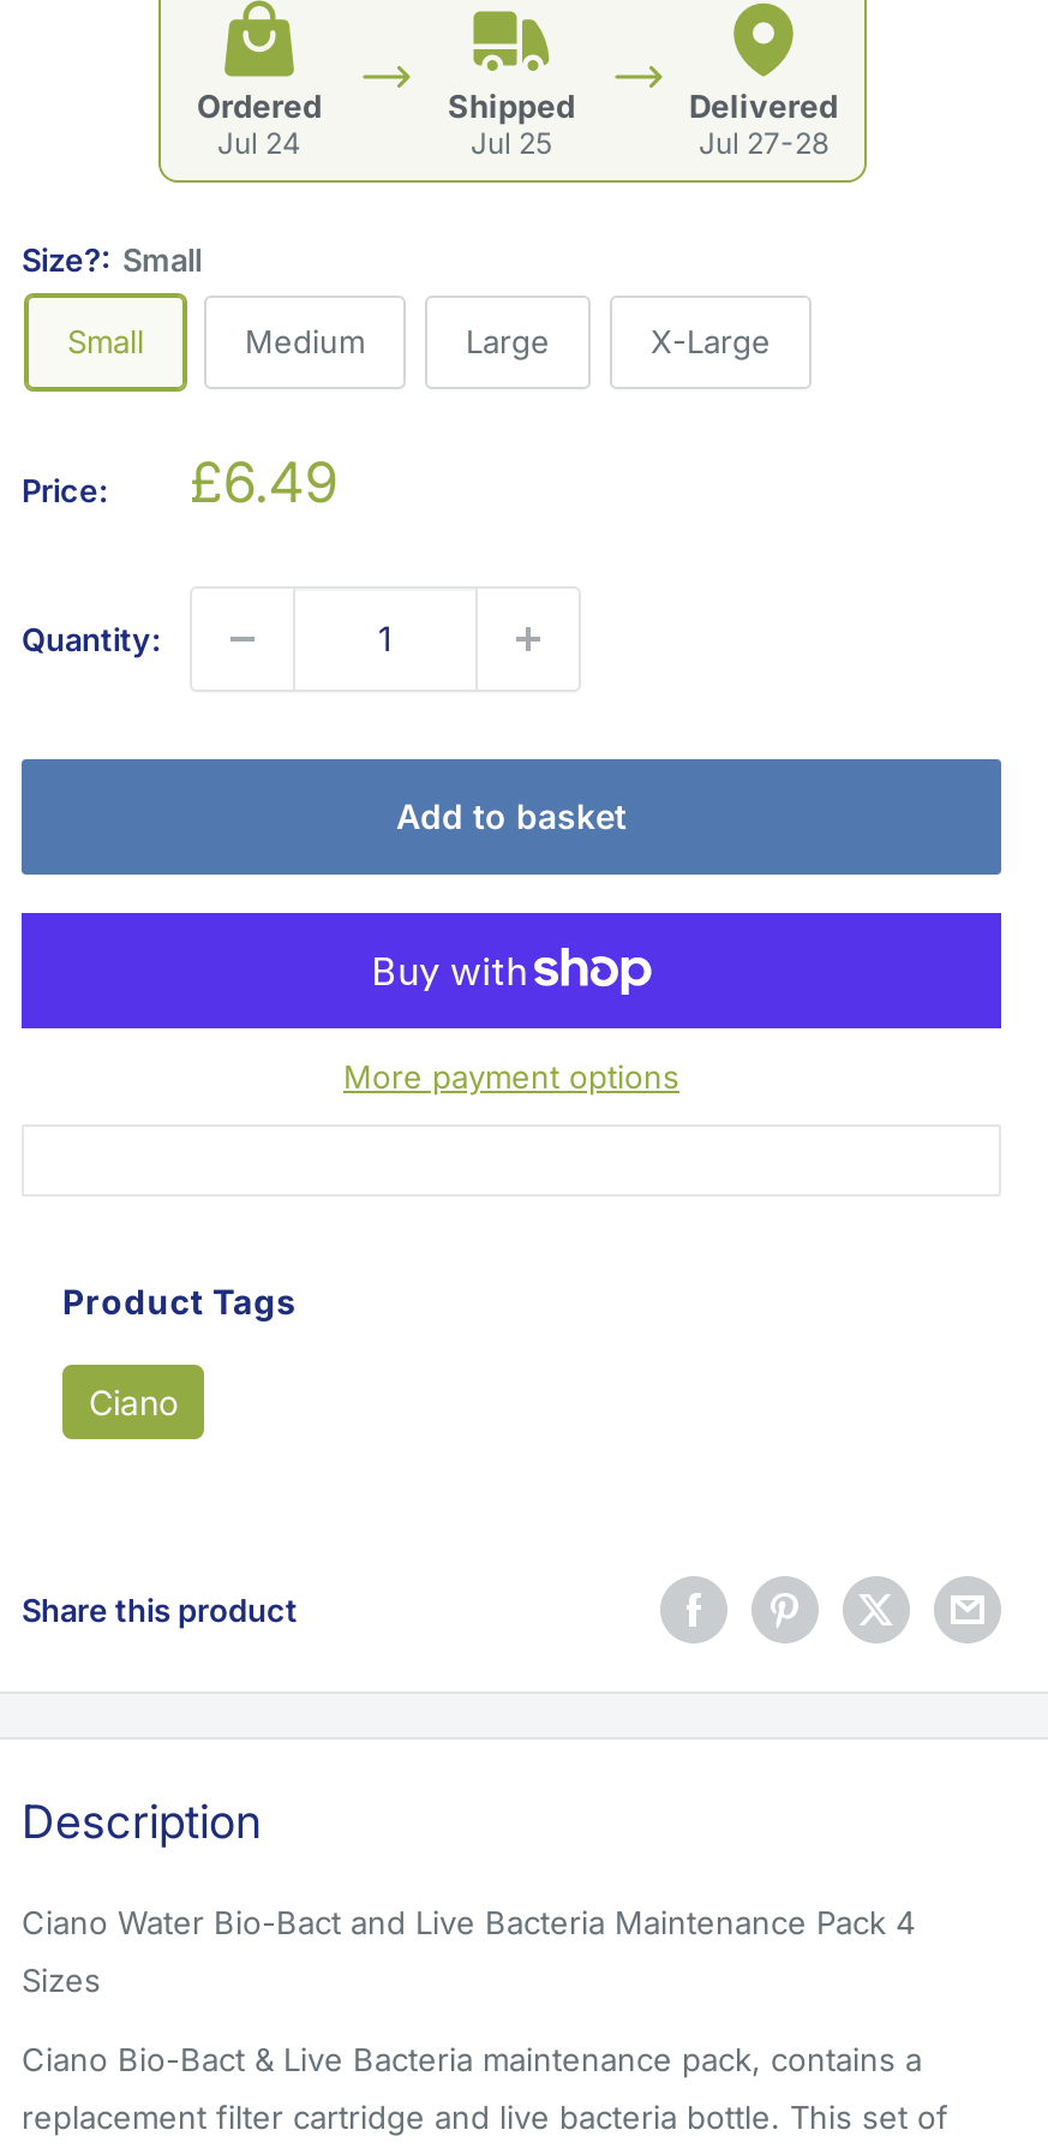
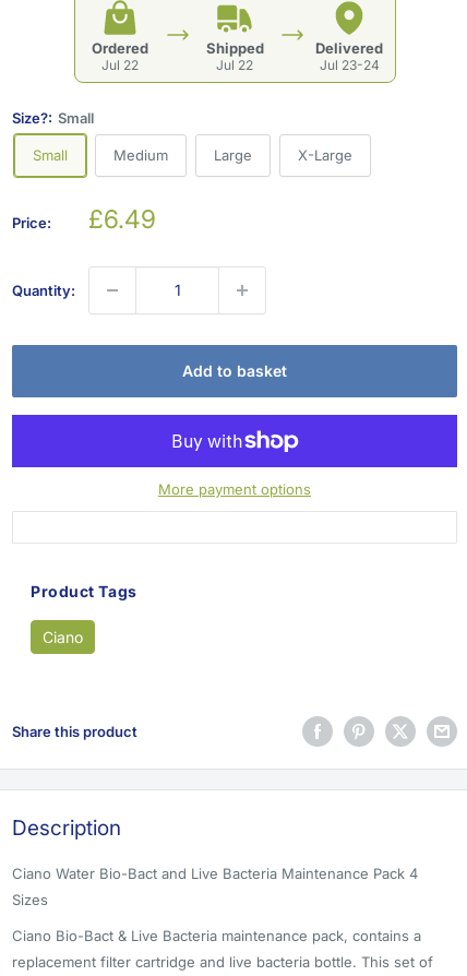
- Jul 24
+ Jul 22

- Jul 25
+ Jul 22

- Jul 27-28
+ Jul 23-24
